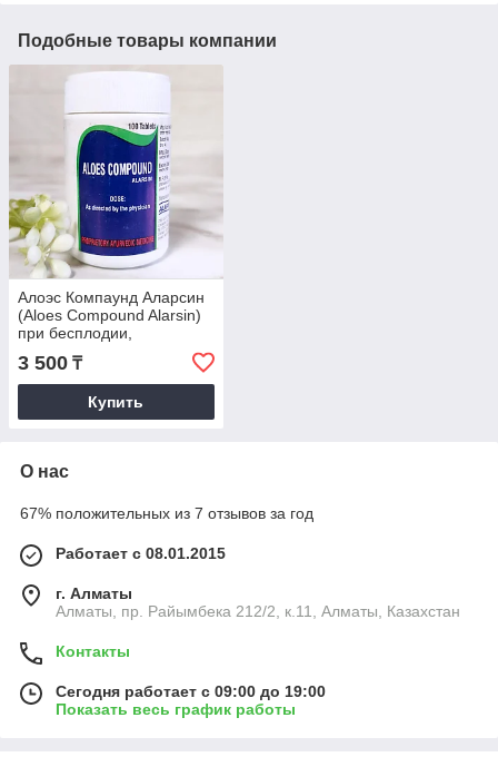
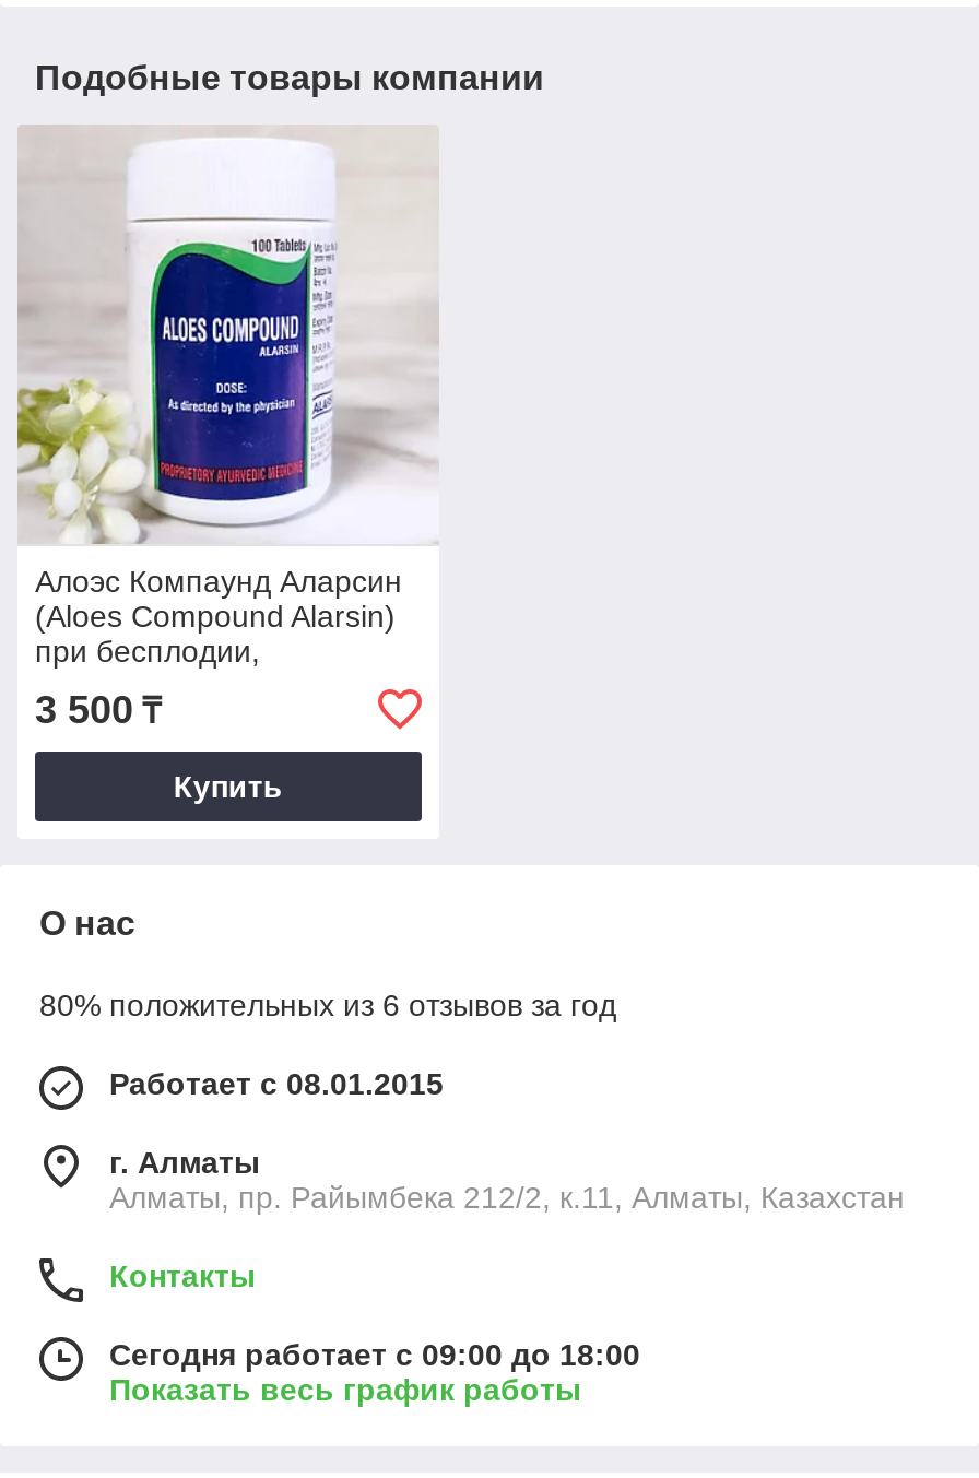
- 67% положительных из 7 отзывов за год
+ 80% положительных из 6 отзывов за год

- Сегодня работает с 09:00 до 19:00
+ Сегодня работает с 09:00 до 18:00
